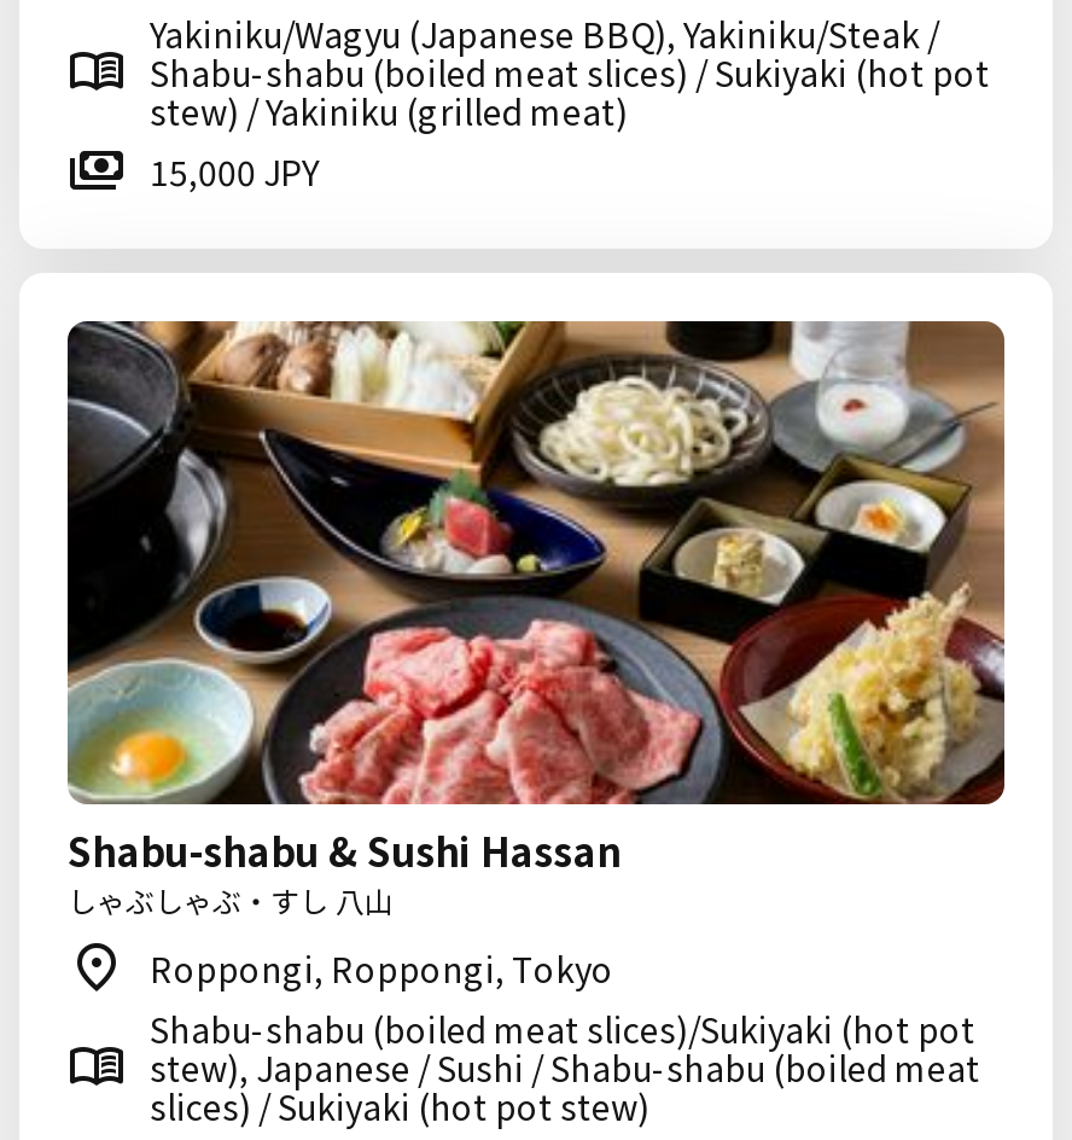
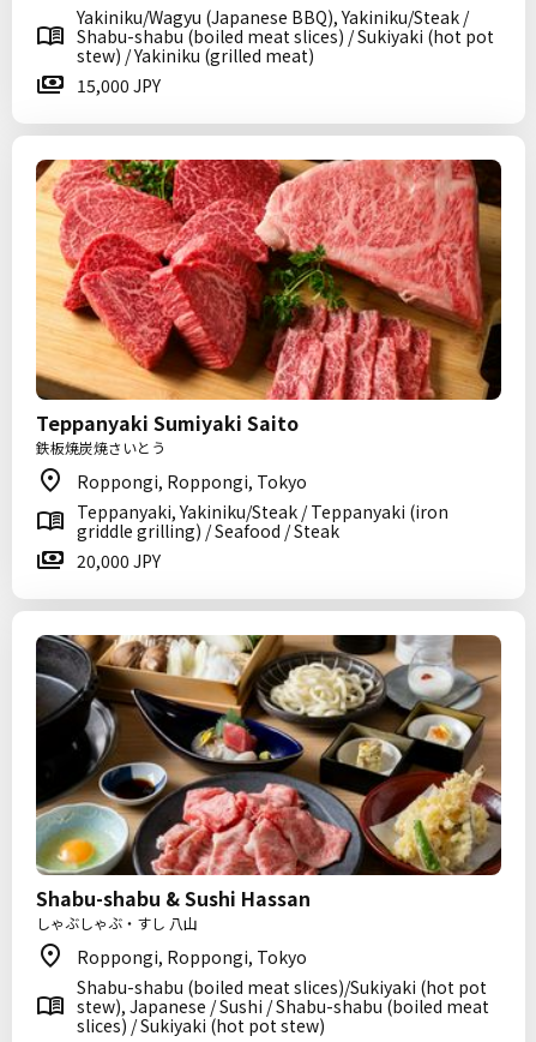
+ [image]
+ Teppanyaki Sumiyaki Saito
+ 鉄板焼炭焼さいとう
+ Roppongi, Roppongi, Tokyo
+ Teppanyaki, Yakiniku/Steak / Teppanyaki (iron
+ griddle grilling) / Seafood / Steak
+ 20,000 JPY
